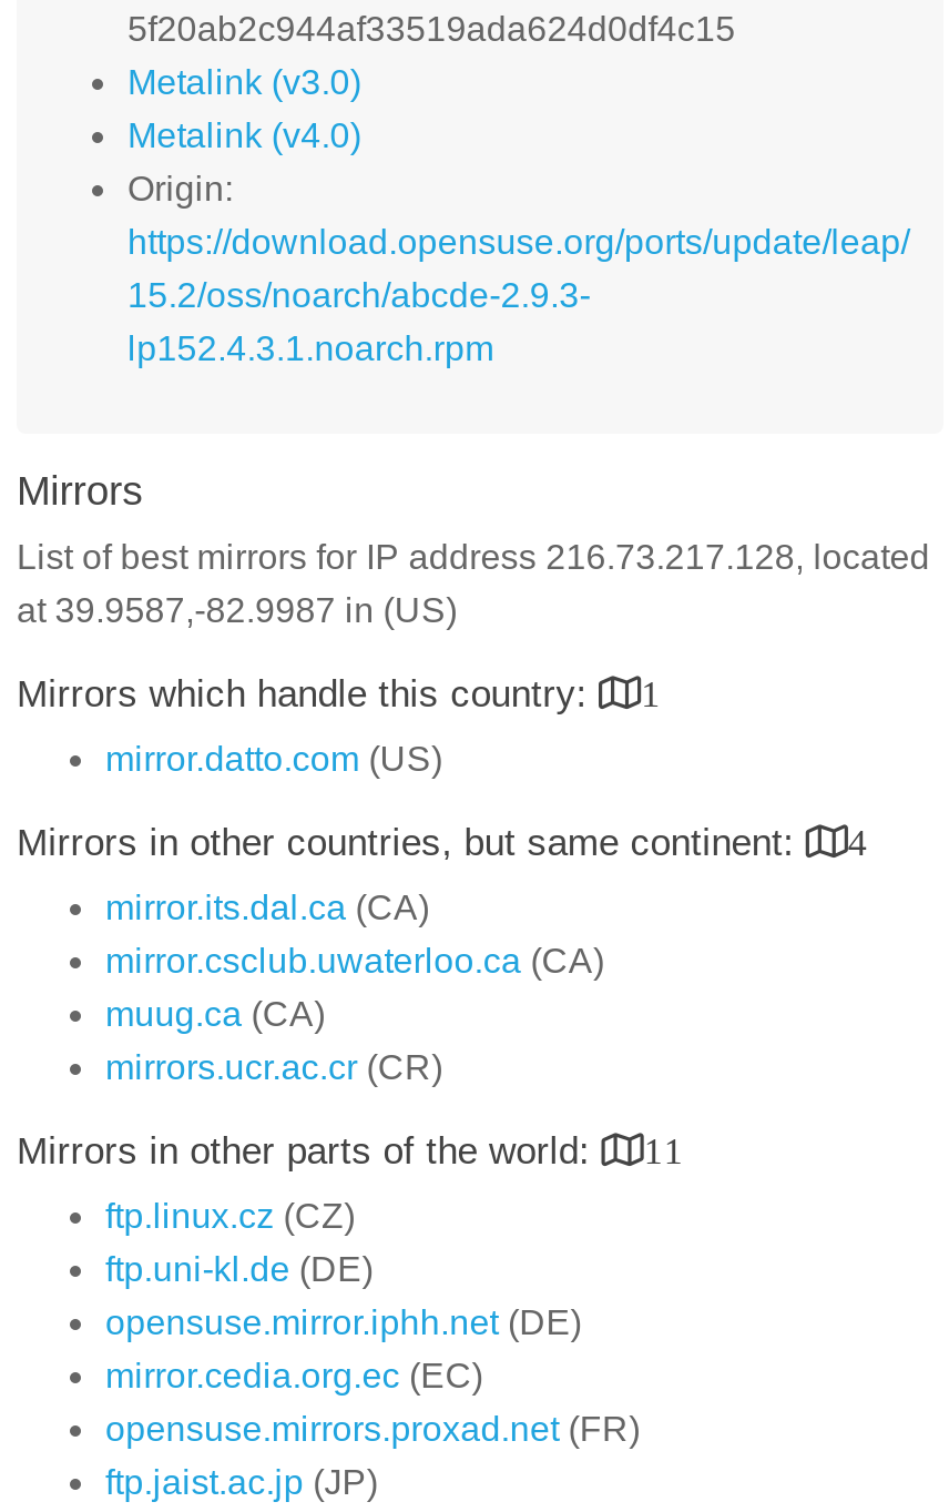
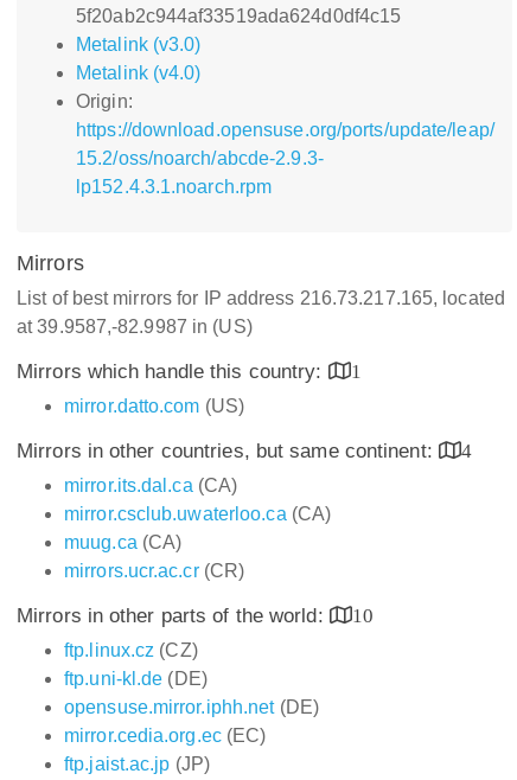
- List of best mirrors for IP address 216.73.217.128, located
+ List of best mirrors for IP address 216.73.217.165, located

- Mirrors in other parts of the world: 11
+ Mirrors in other parts of the world: 10

- opensuse.mirrors.proxad.net (FR)
